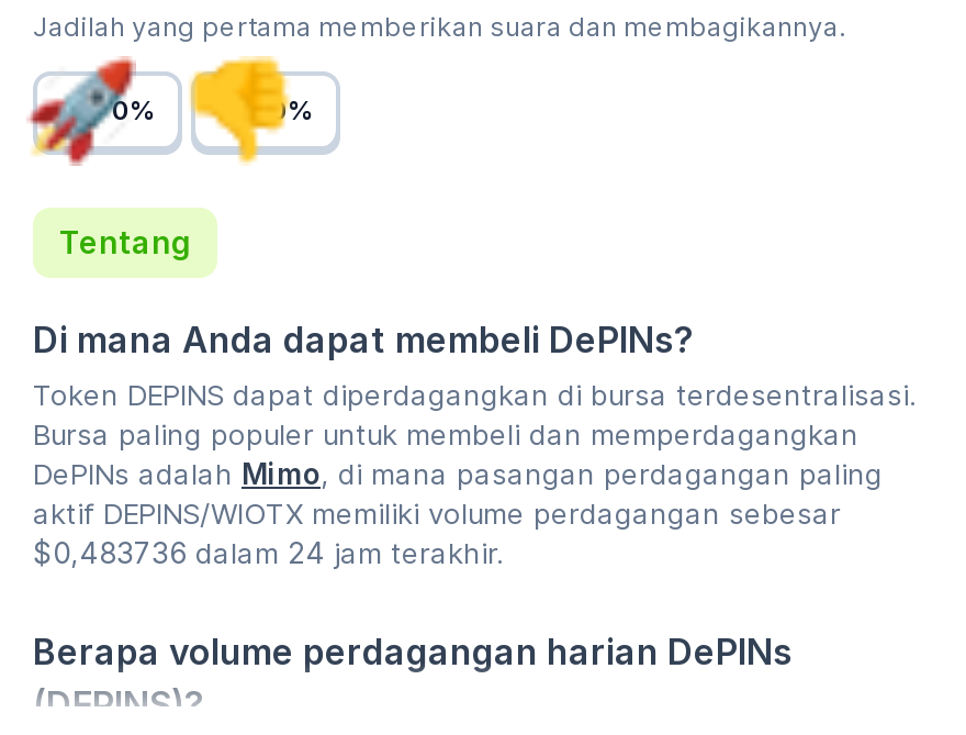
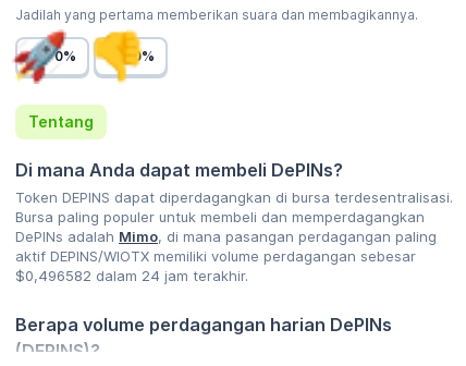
- $0,483736 dalam 24 jam terakhir.
+ $0,496582 dalam 24 jam terakhir.
